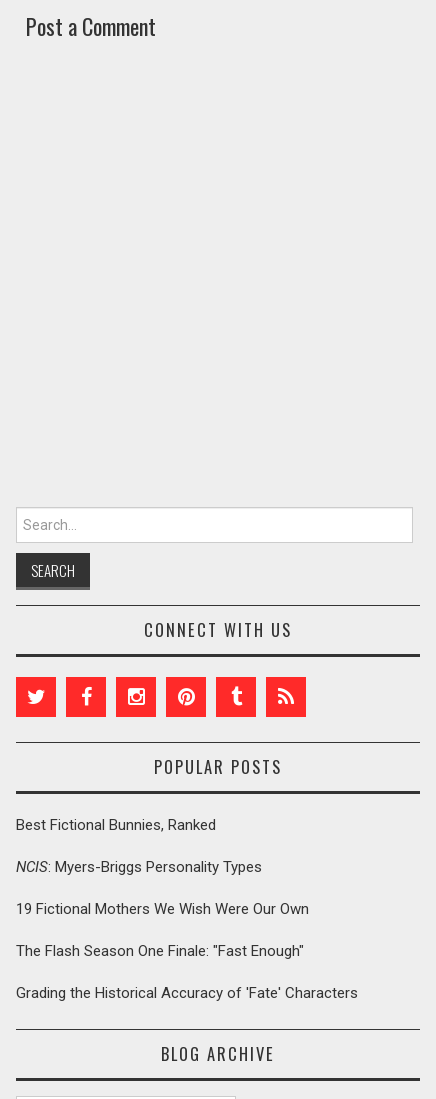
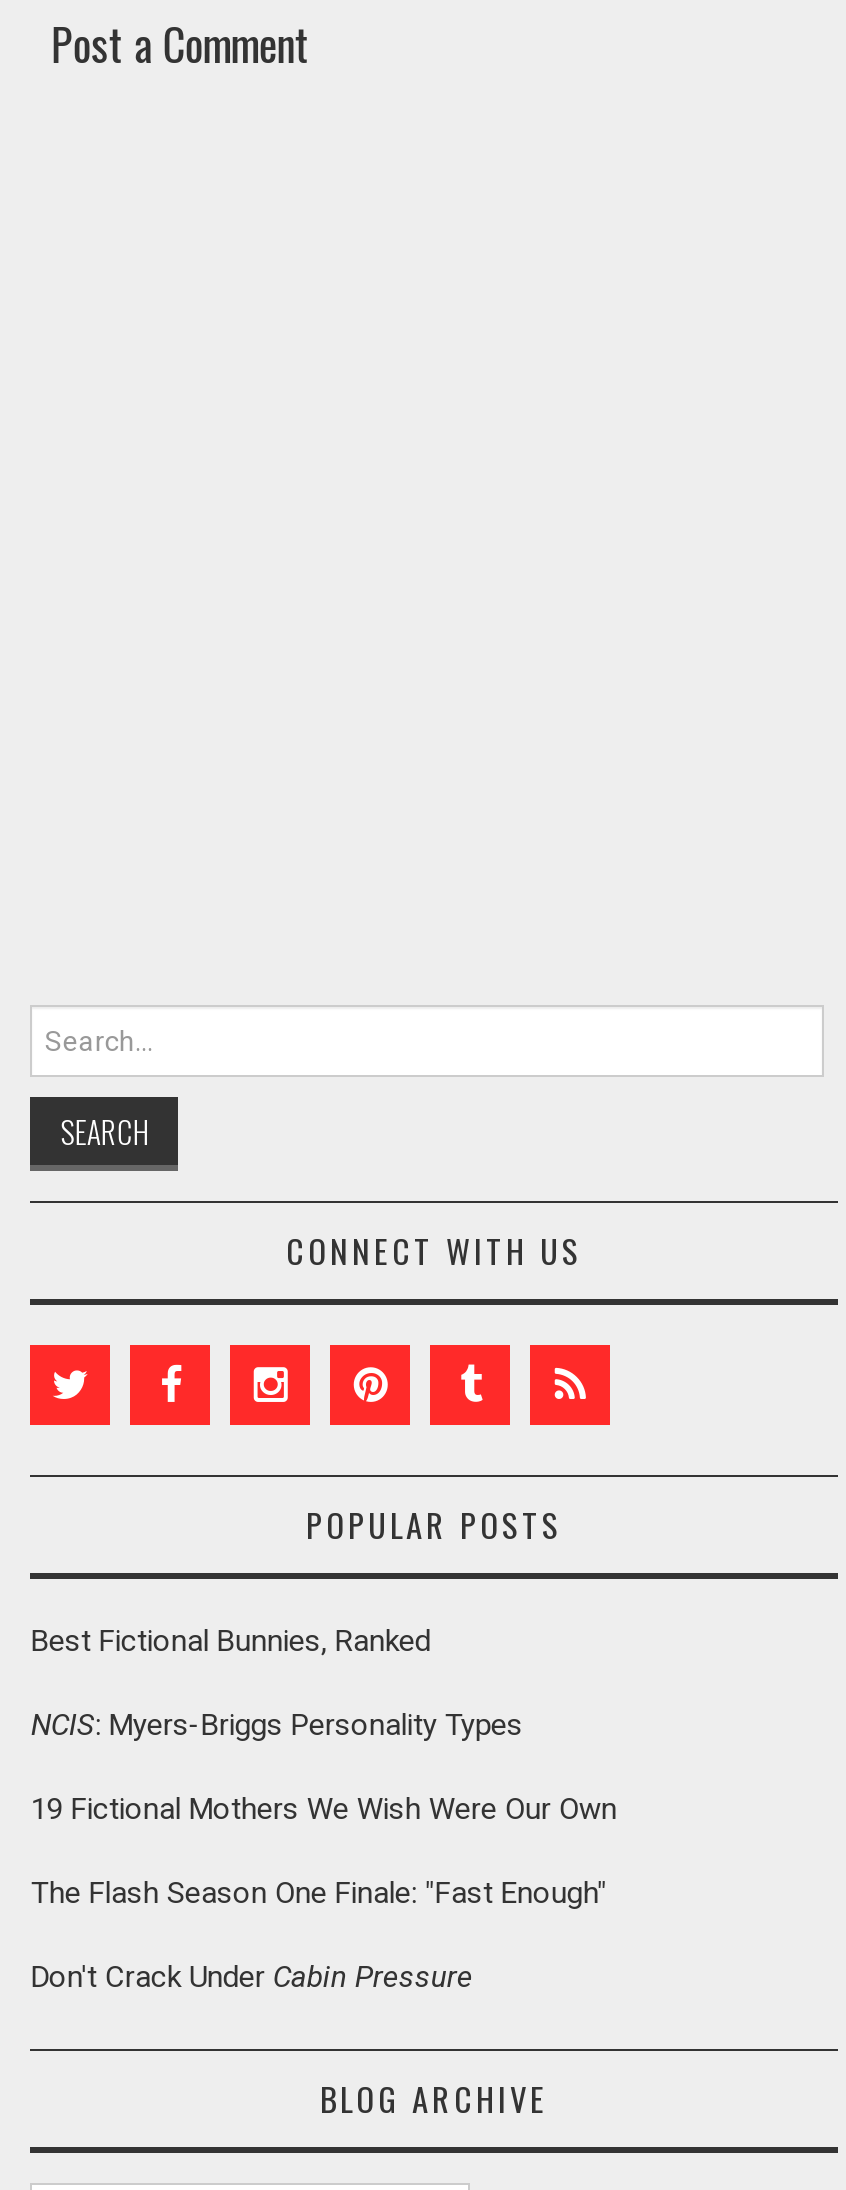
- Grading the Historical Accuracy of 'Fate' Characters
+ Don't Crack Under Cabin Pressure
